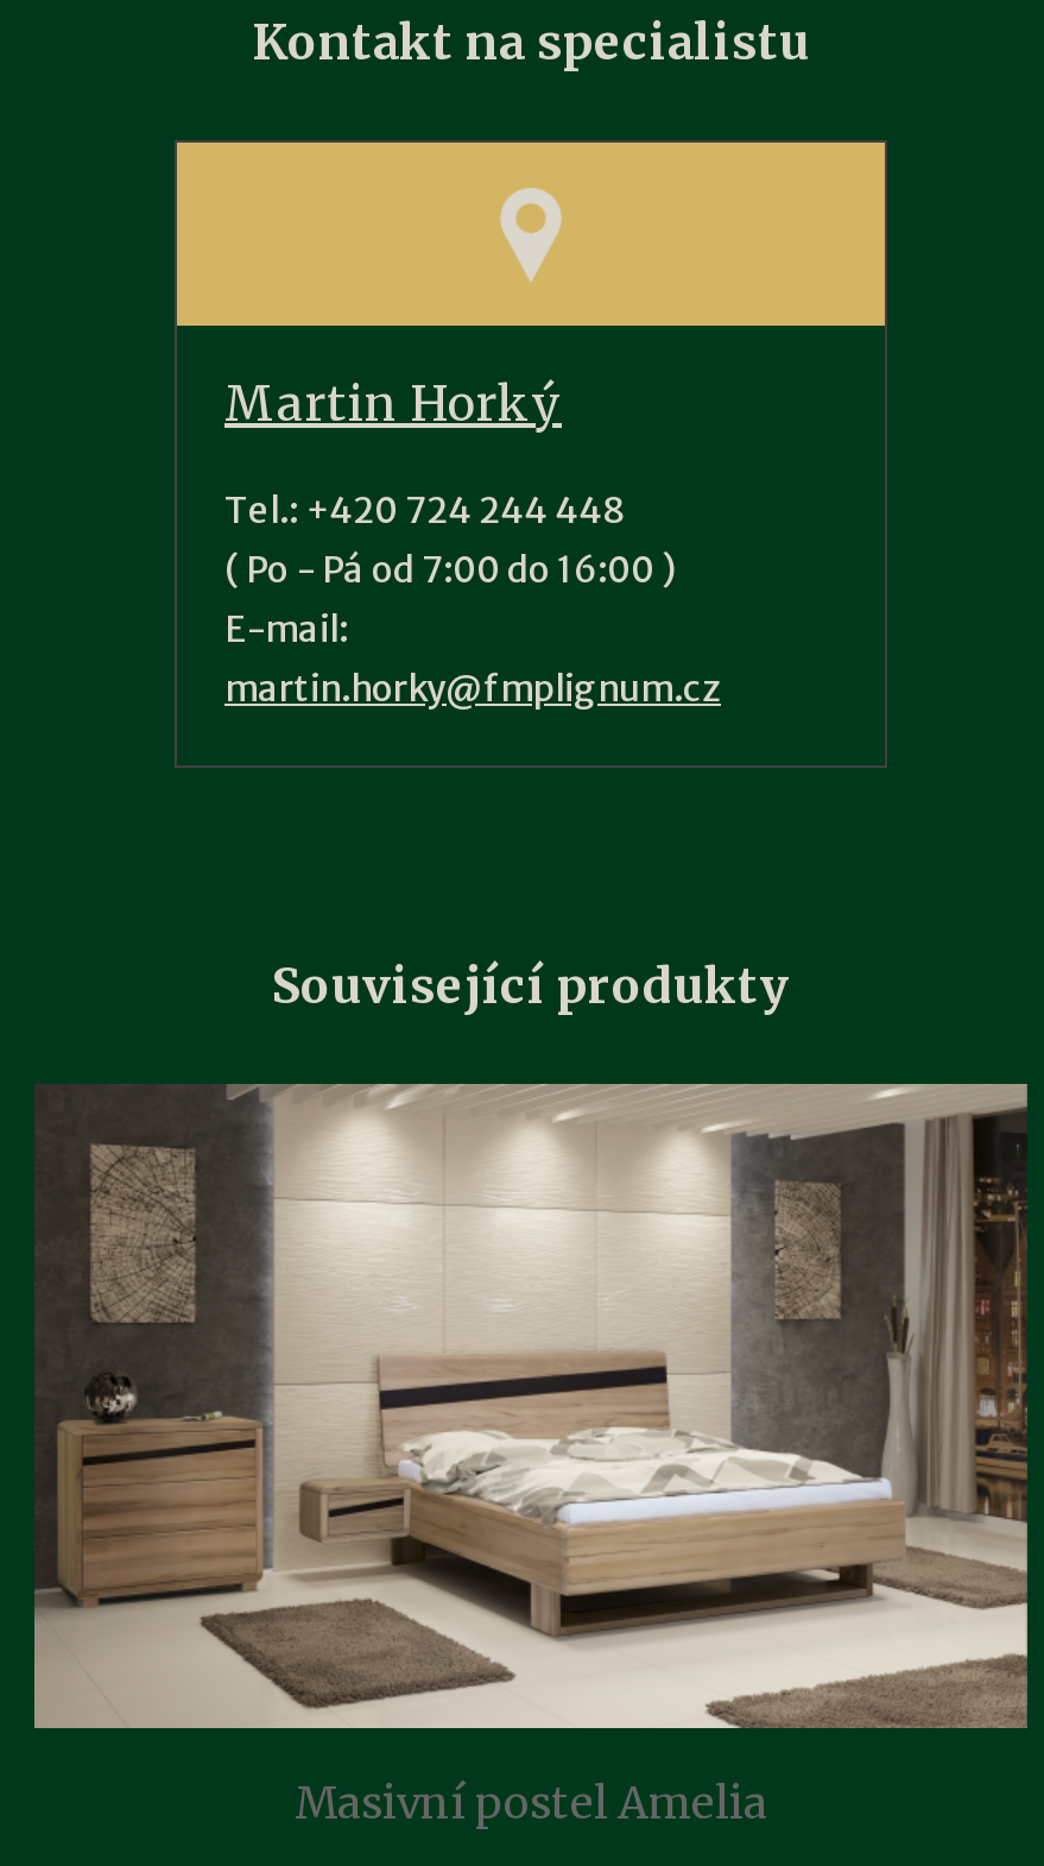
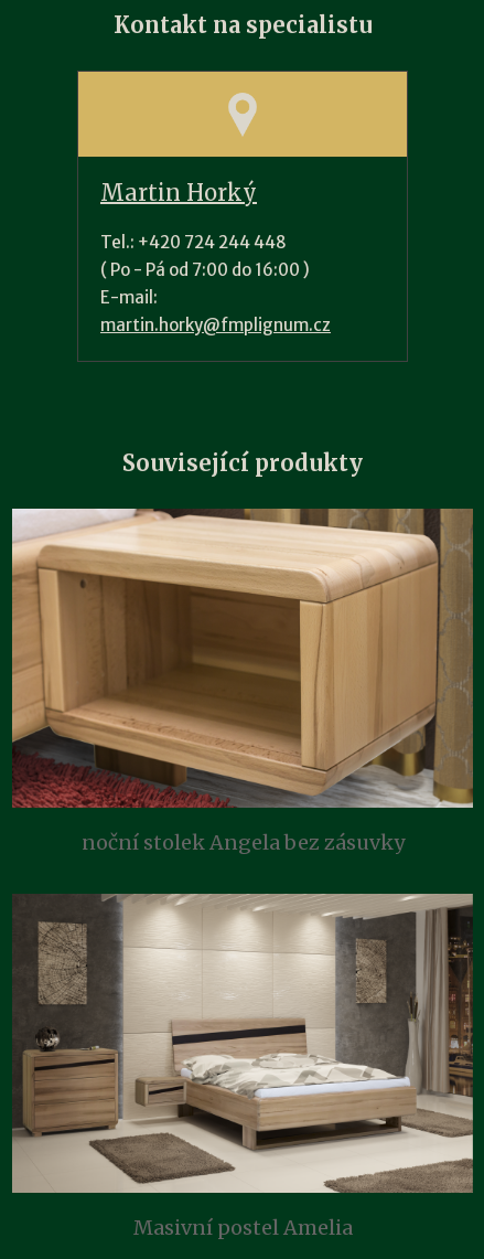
+ [image]
+ noční stolek Angela bez zásuvky
